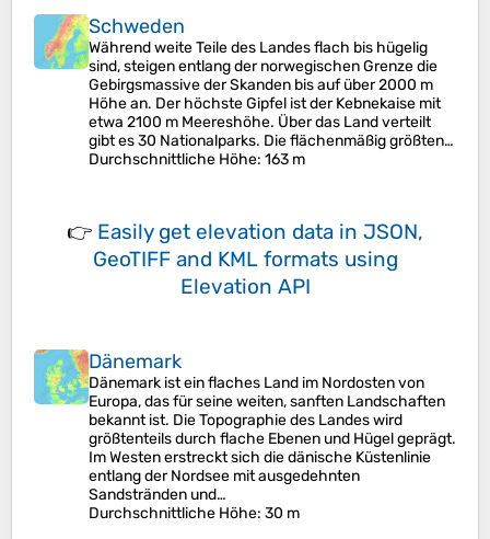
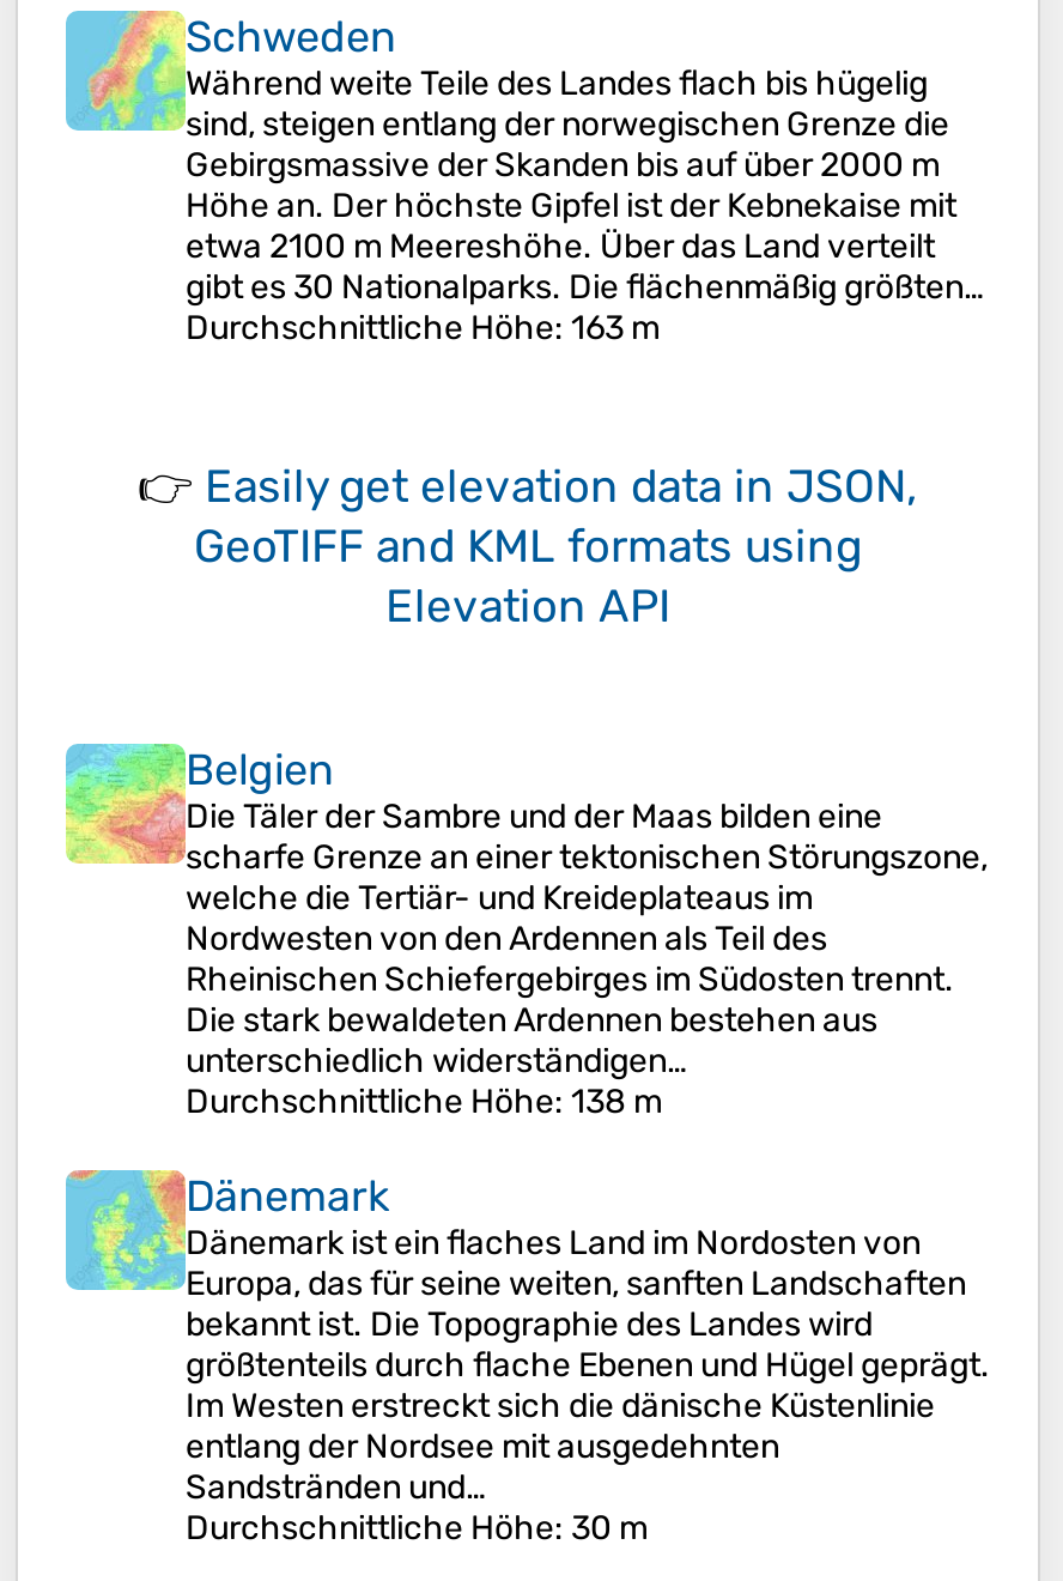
+ [image]
+ Belgien
+ Die Täler der Sambre und der Maas bilden eine
+ scharfe Grenze an einer tektonischen Störungszone,
+ welche die Tertiär- und Kreideplateaus im
+ Nordwesten von den Ardennen als Teil des
+ Rheinischen Schiefergebirges im Südosten trennt.
+ Die stark bewaldeten Ardennen bestehen aus
+ unterschiedlich widerständigen…
+ Durchschnittliche Höhe: 138 m
